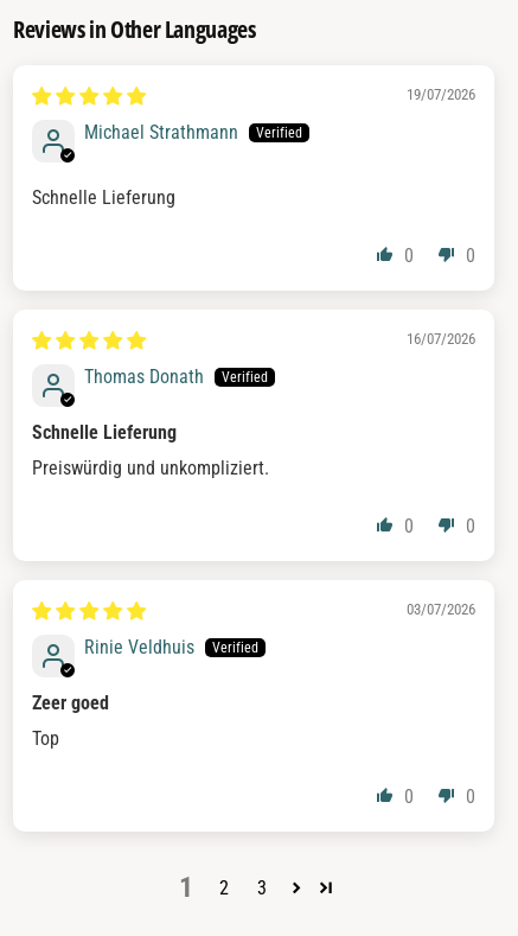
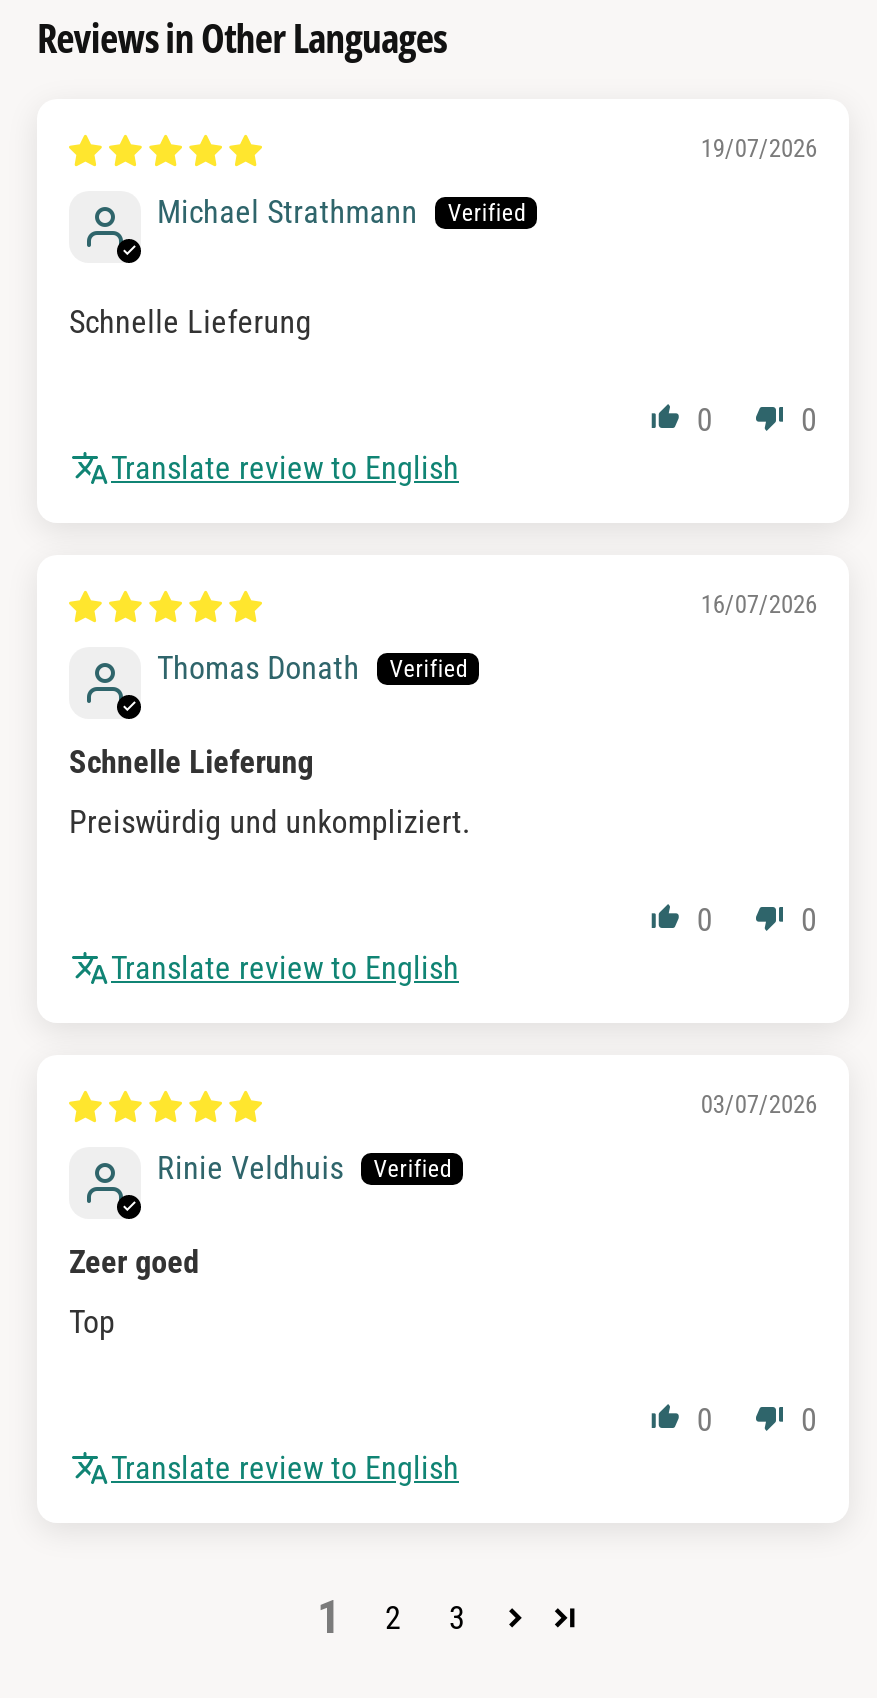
+ Translate review to English

+ Translate review to English

+ Translate review to English
